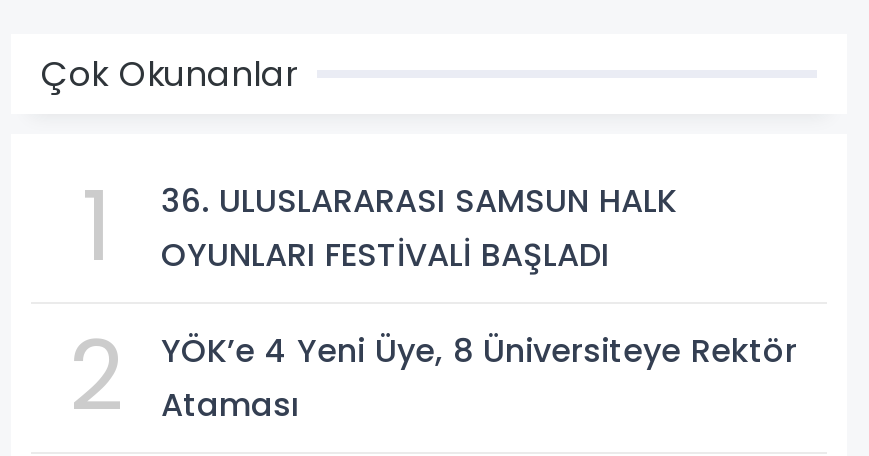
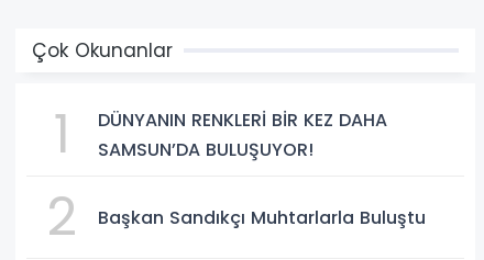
- 36. ULUSLARARASI SAMSUN HALK
- OYUNLARI FESTİVALİ BAŞLADI
+ DÜNYANIN RENKLERİ BİR KEZ DAHA
+ SAMSUN’DA BULUŞUYOR!

- YÖK’e 4 Yeni Üye, 8 Üniversiteye Rektör
- Ataması
+ Başkan Sandıkçı Muhtarlarla Buluştu
